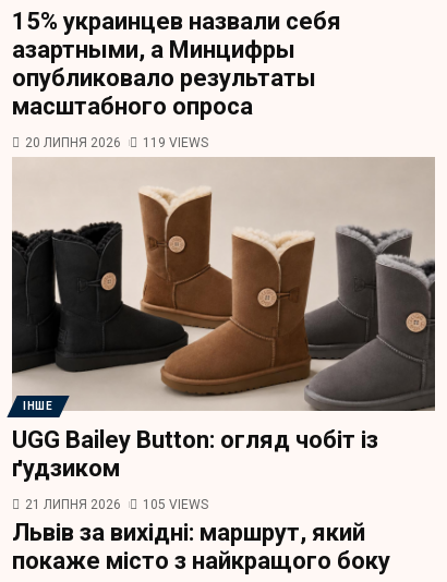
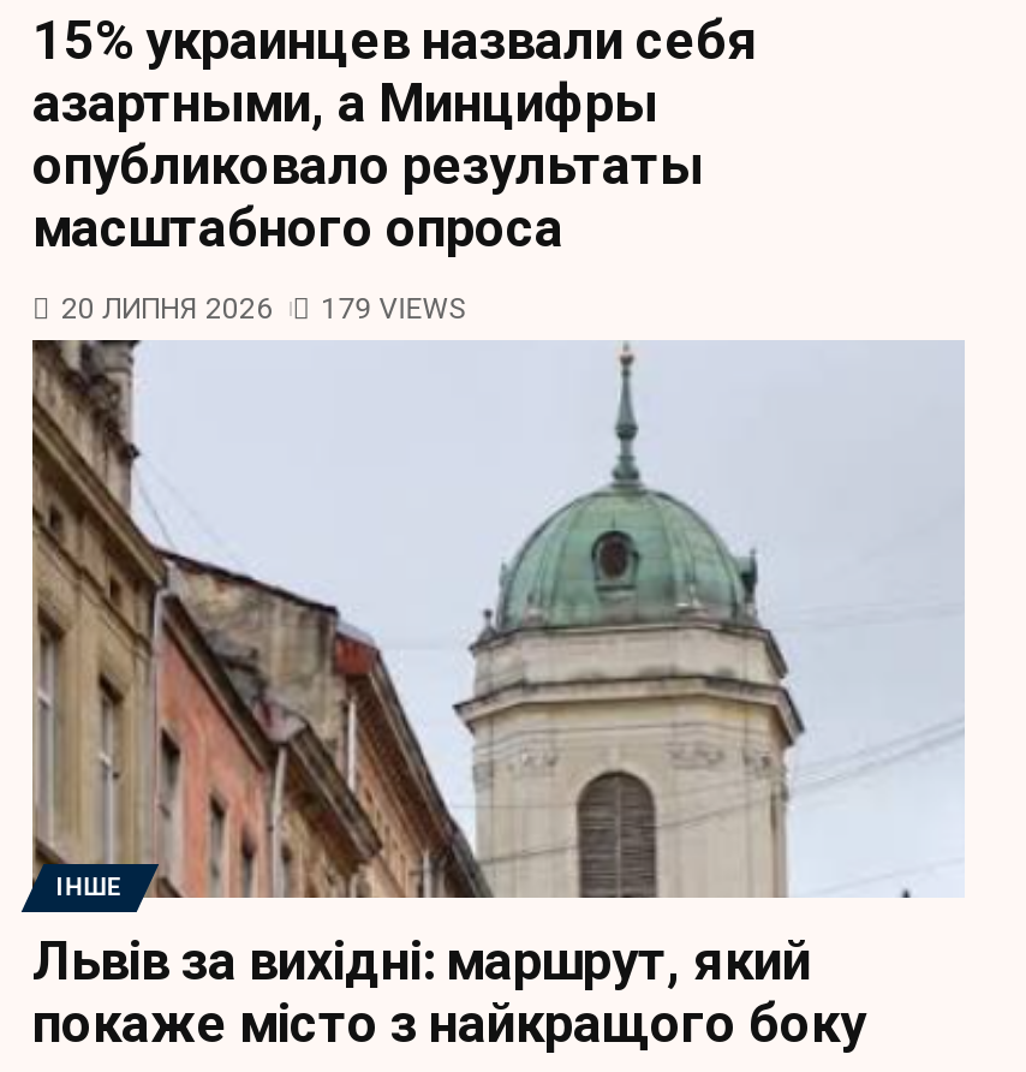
- 20 ЛИПНЯ 2026 119 VIEWS
+ 20 ЛИПНЯ 2026 179 VIEWS

- [image]
+ [image]

- UGG Bailey Button: огляд чобіт із
- ґудзиком
- 21 ЛИПНЯ 2026
- 105 VIEWS
